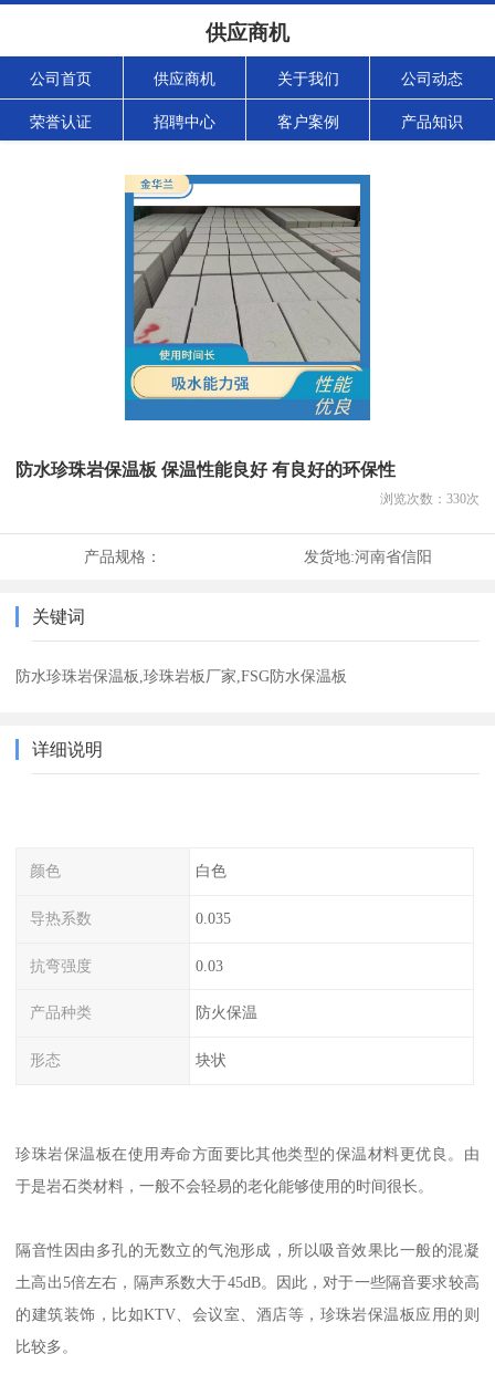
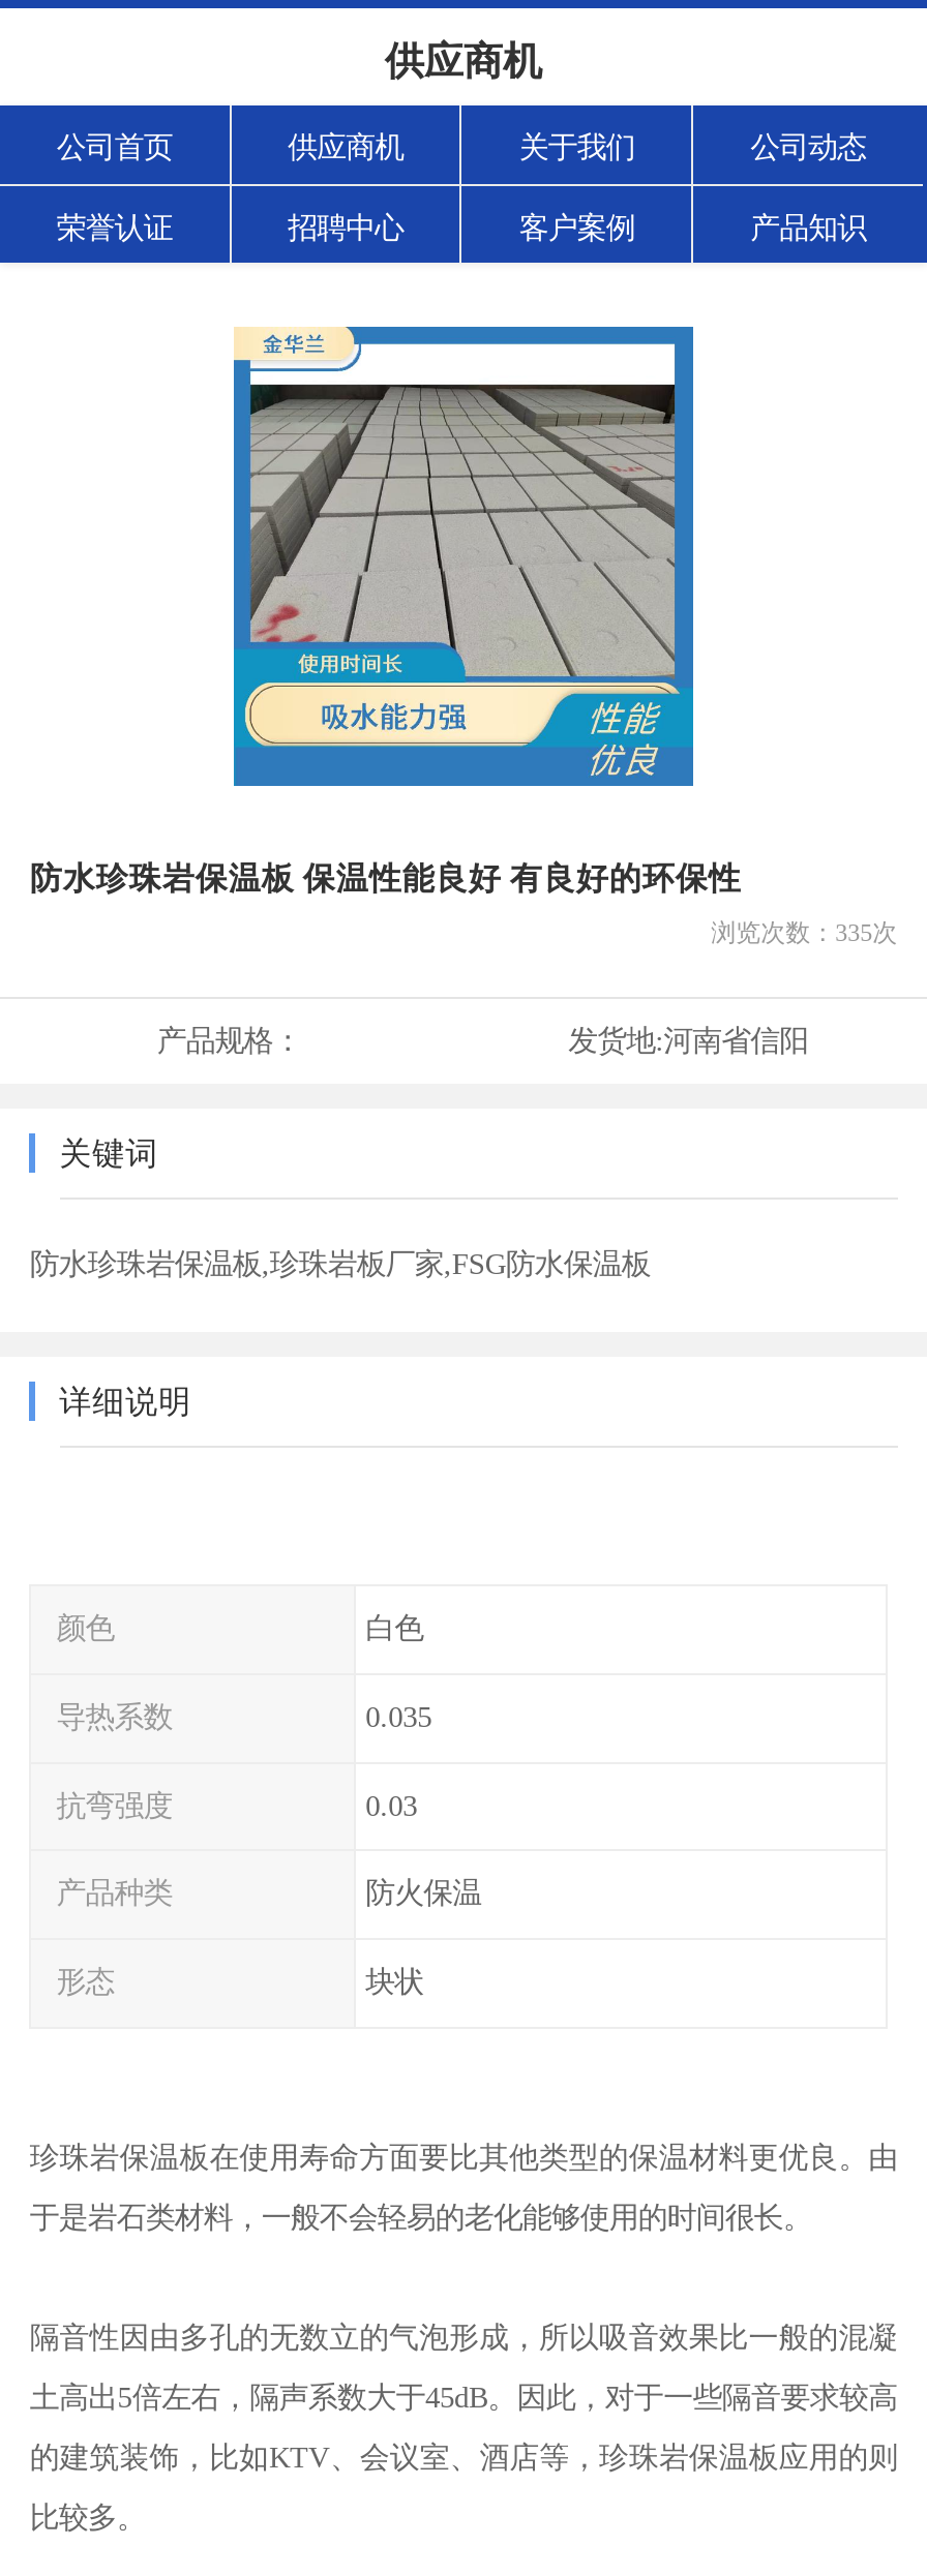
- 浏览次数：330次
+ 浏览次数：335次
